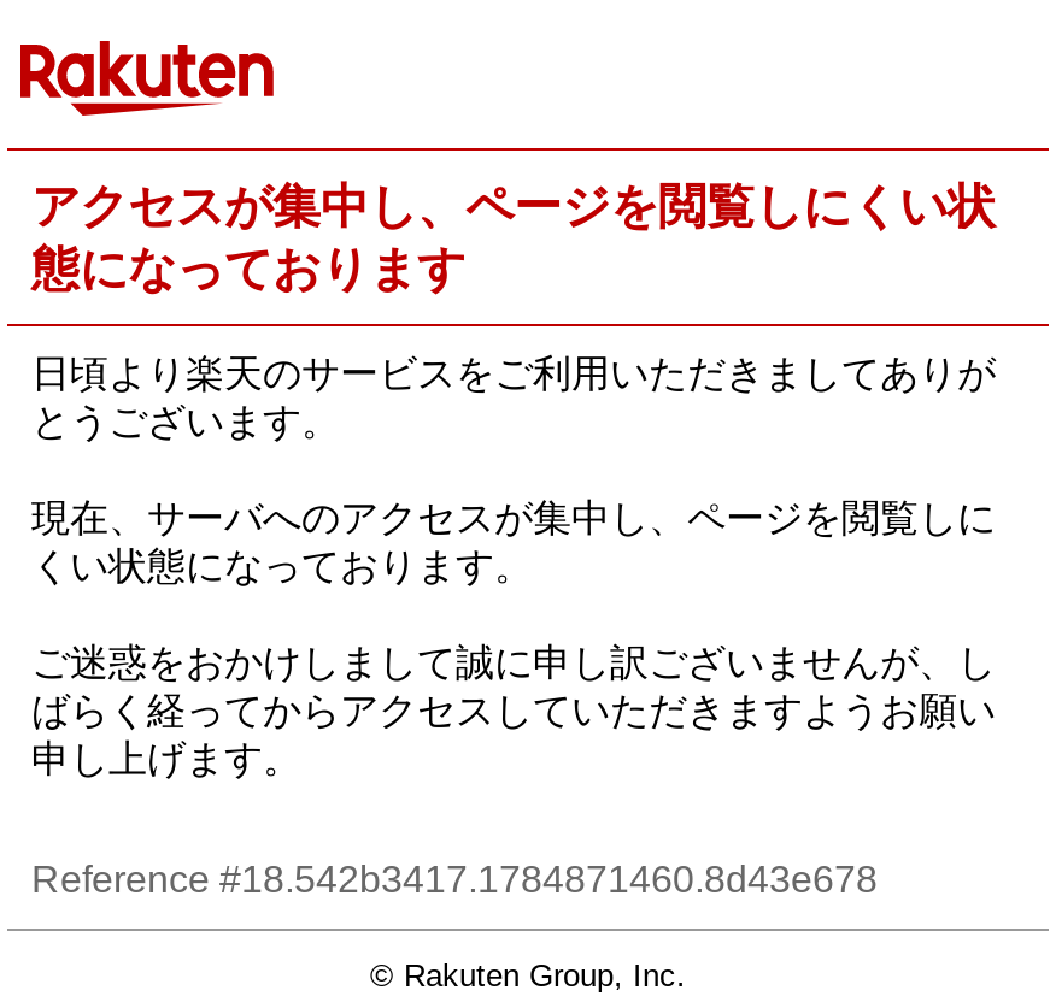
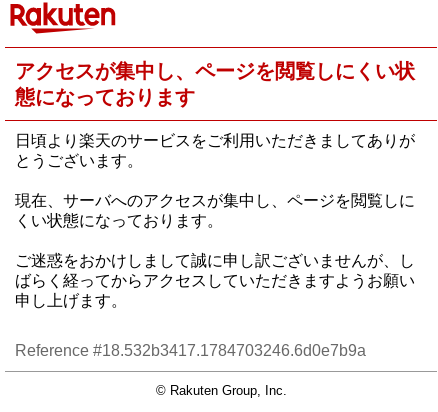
- Reference #18.542b3417.1784871460.8d43e678
+ Reference #18.532b3417.1784703246.6d0e7b9a
